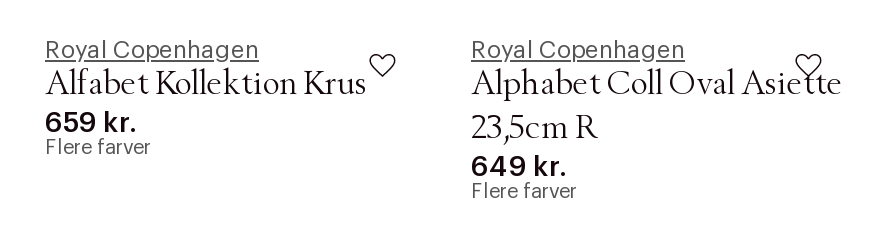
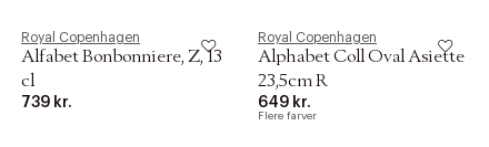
- Alfabet Kollektion Krus
- 659 kr.
- Flere farver
+ Alfabet Bonbonniere, Z, 13
+ cl
+ 739 kr.
